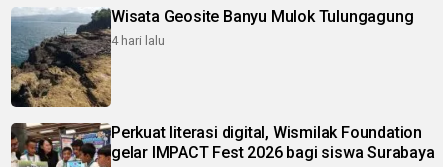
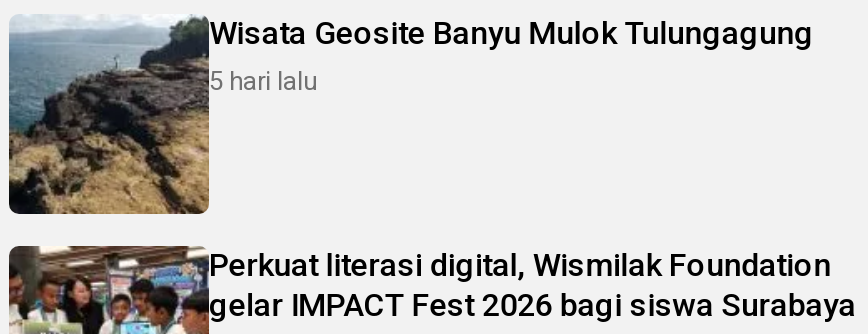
- 4 hari lalu
+ 5 hari lalu
